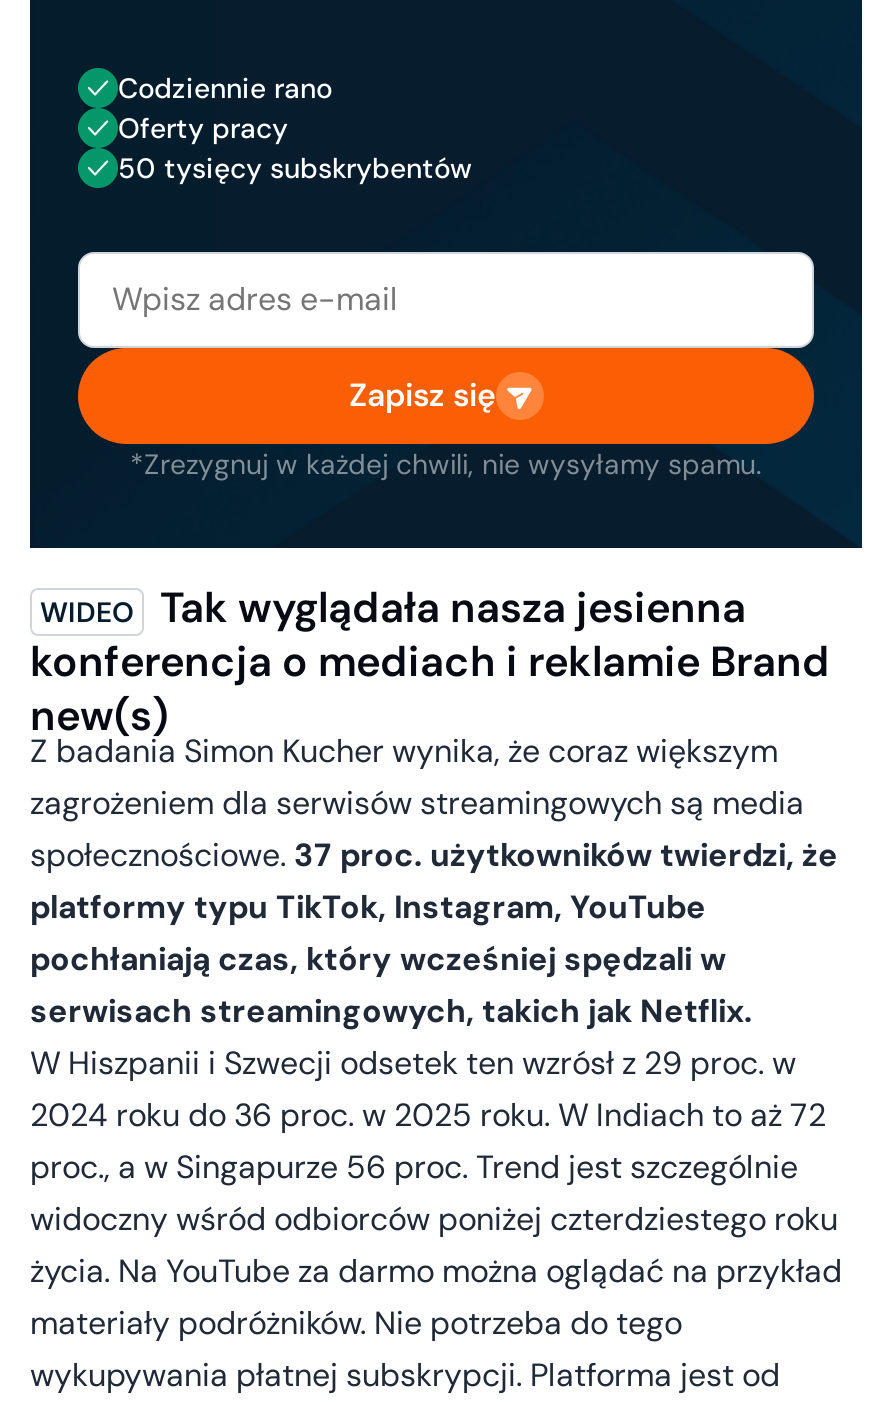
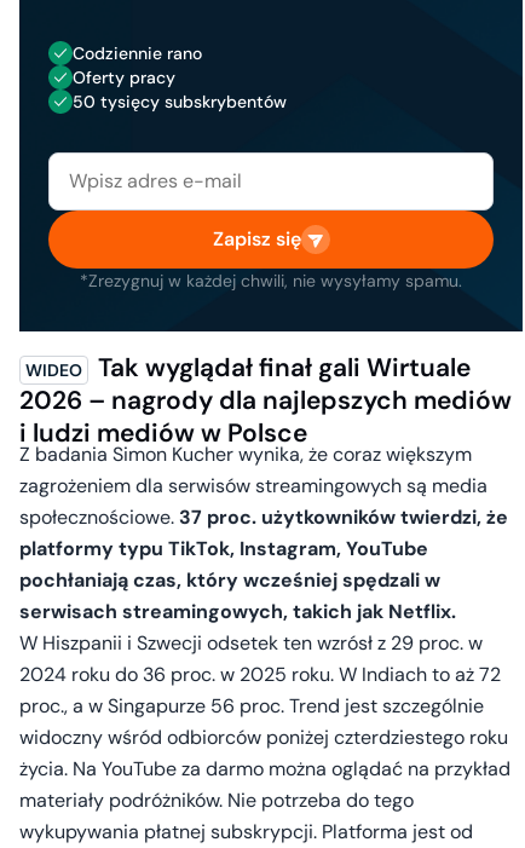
- Tak wyglądała nasza jesienna
- konferencja o mediach i reklamie Brand
- new(s)
+ Tak wyglądał finał gali Wirtuale
+ 2026 – nagrody dla najlepszych mediów
+ i ludzi mediów w Polsce
